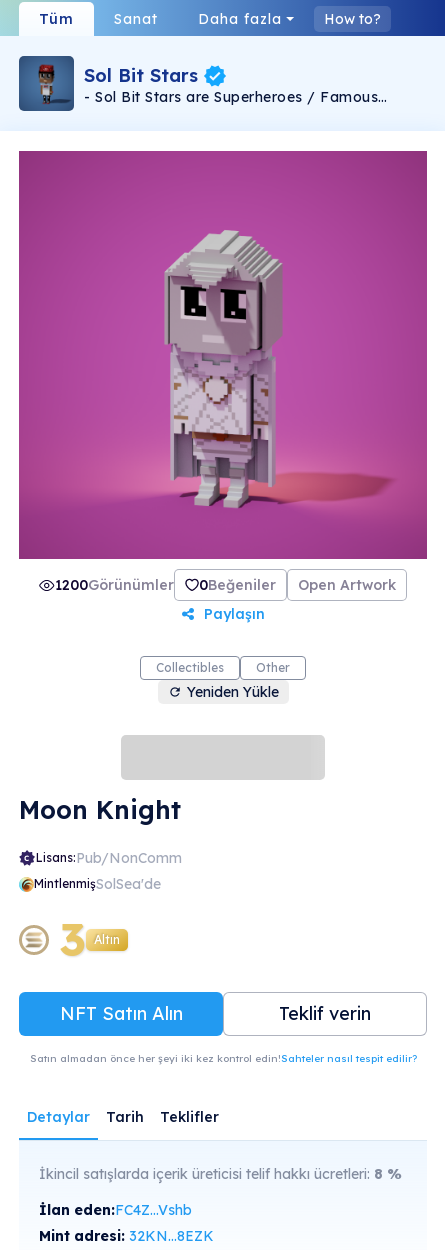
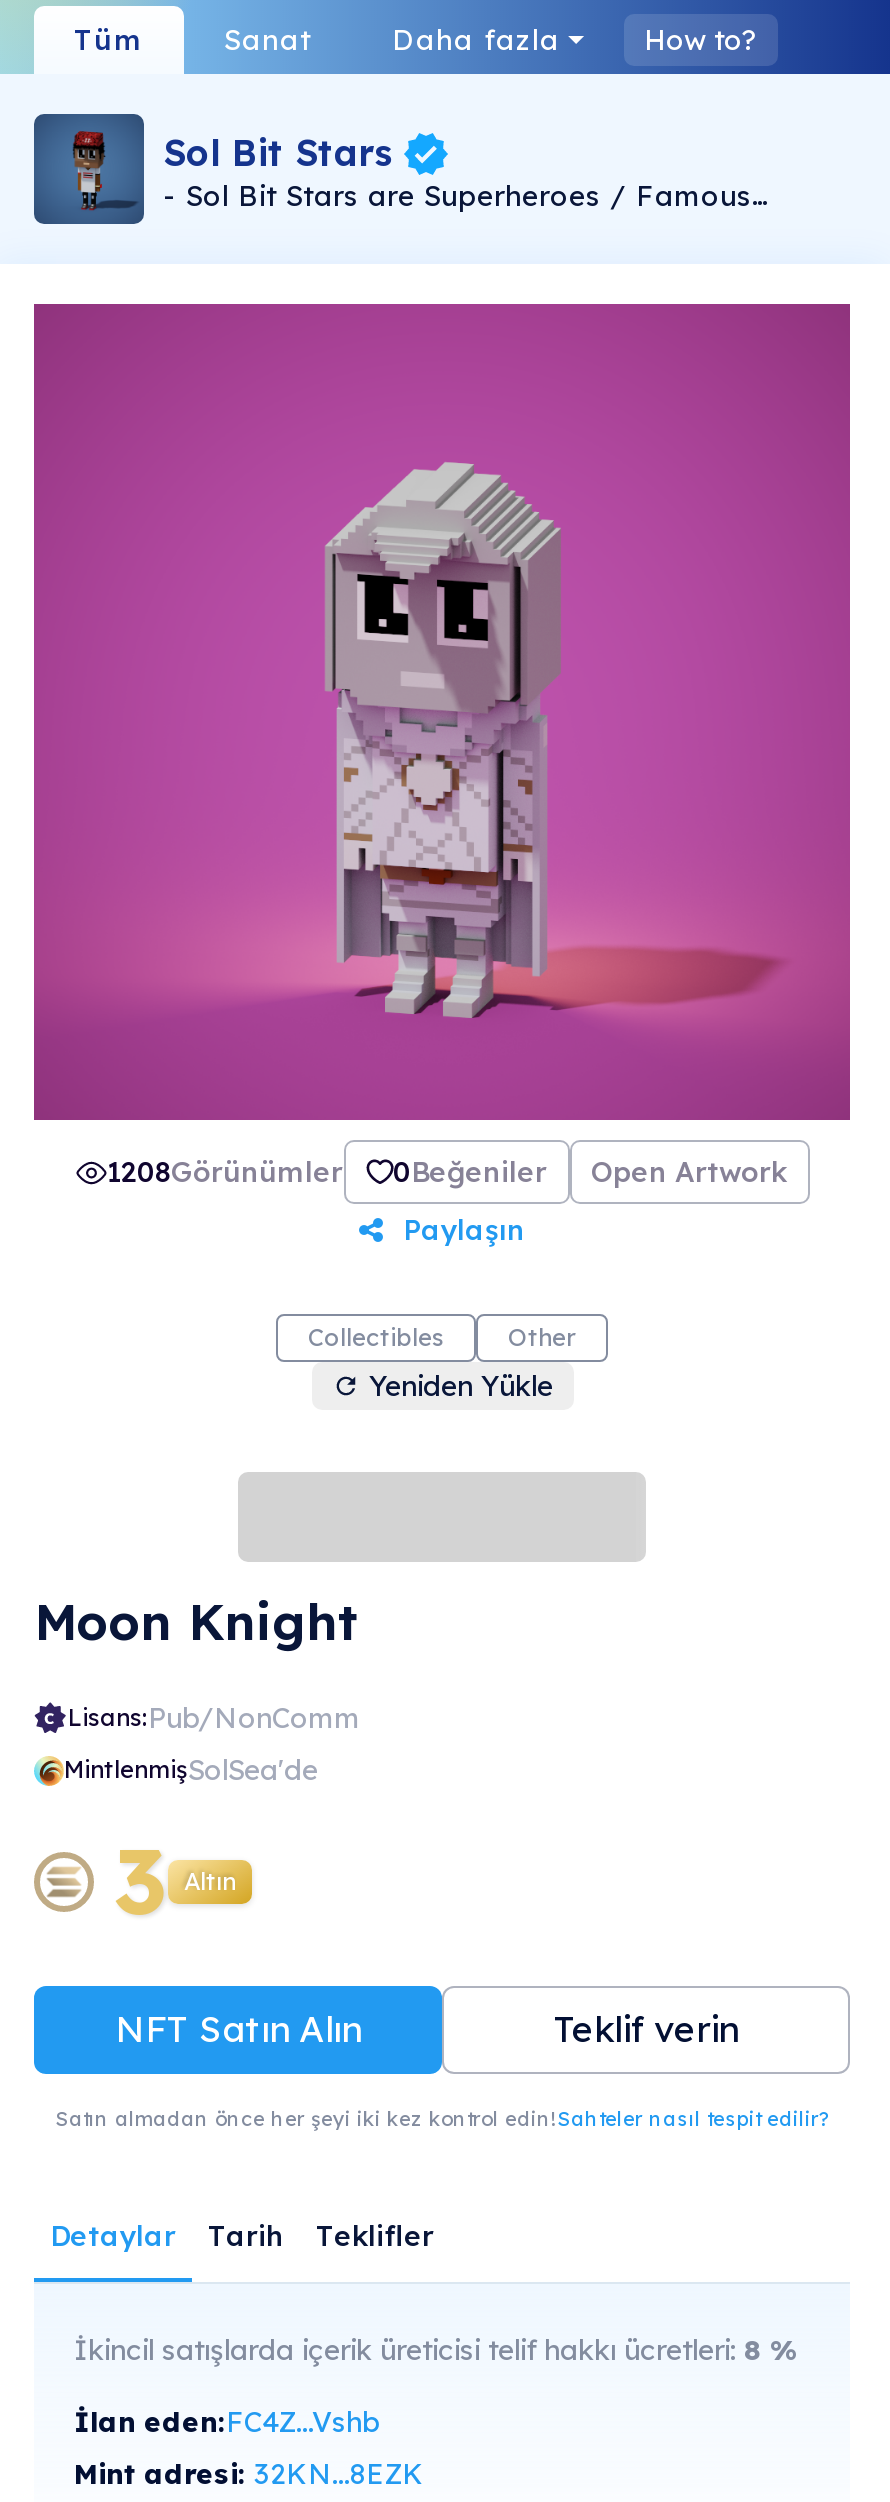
- 1200Görünümler 0Beğeniler Open Artwork
+ 1208Görünümler 0Beğeniler Open Artwork
